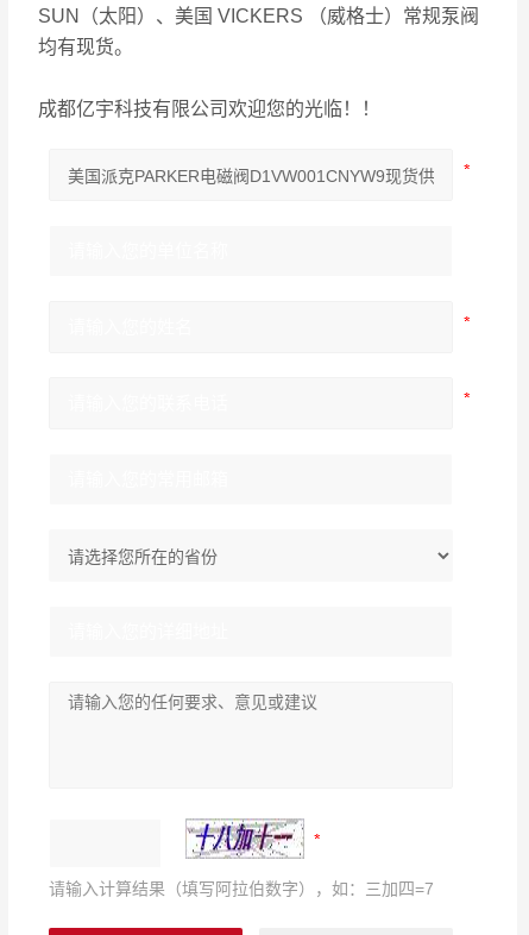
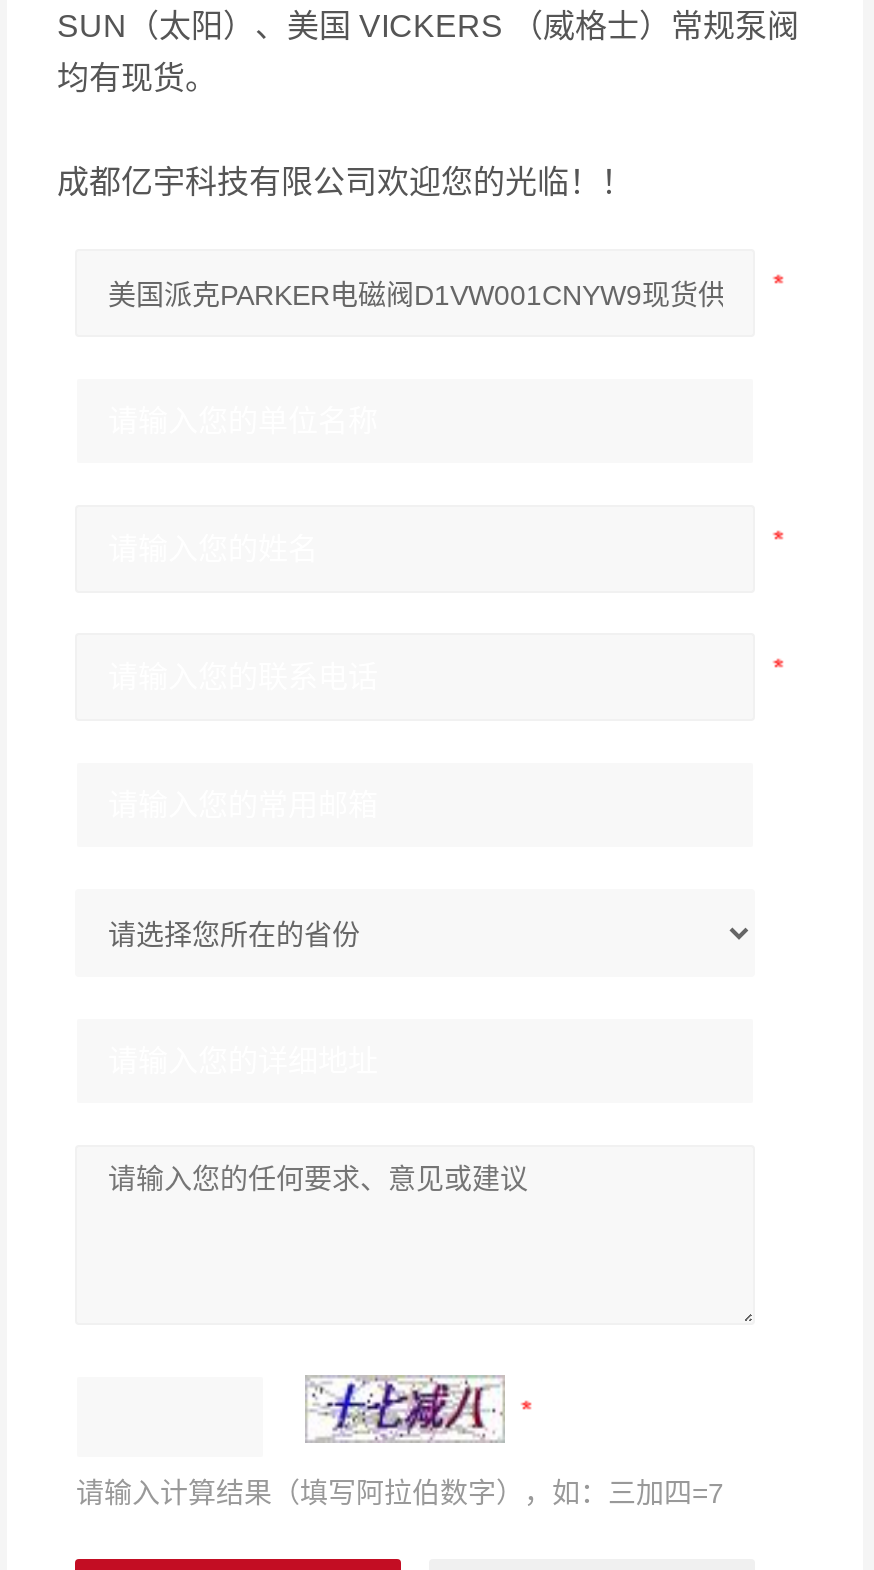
- [image]
+ [image]
